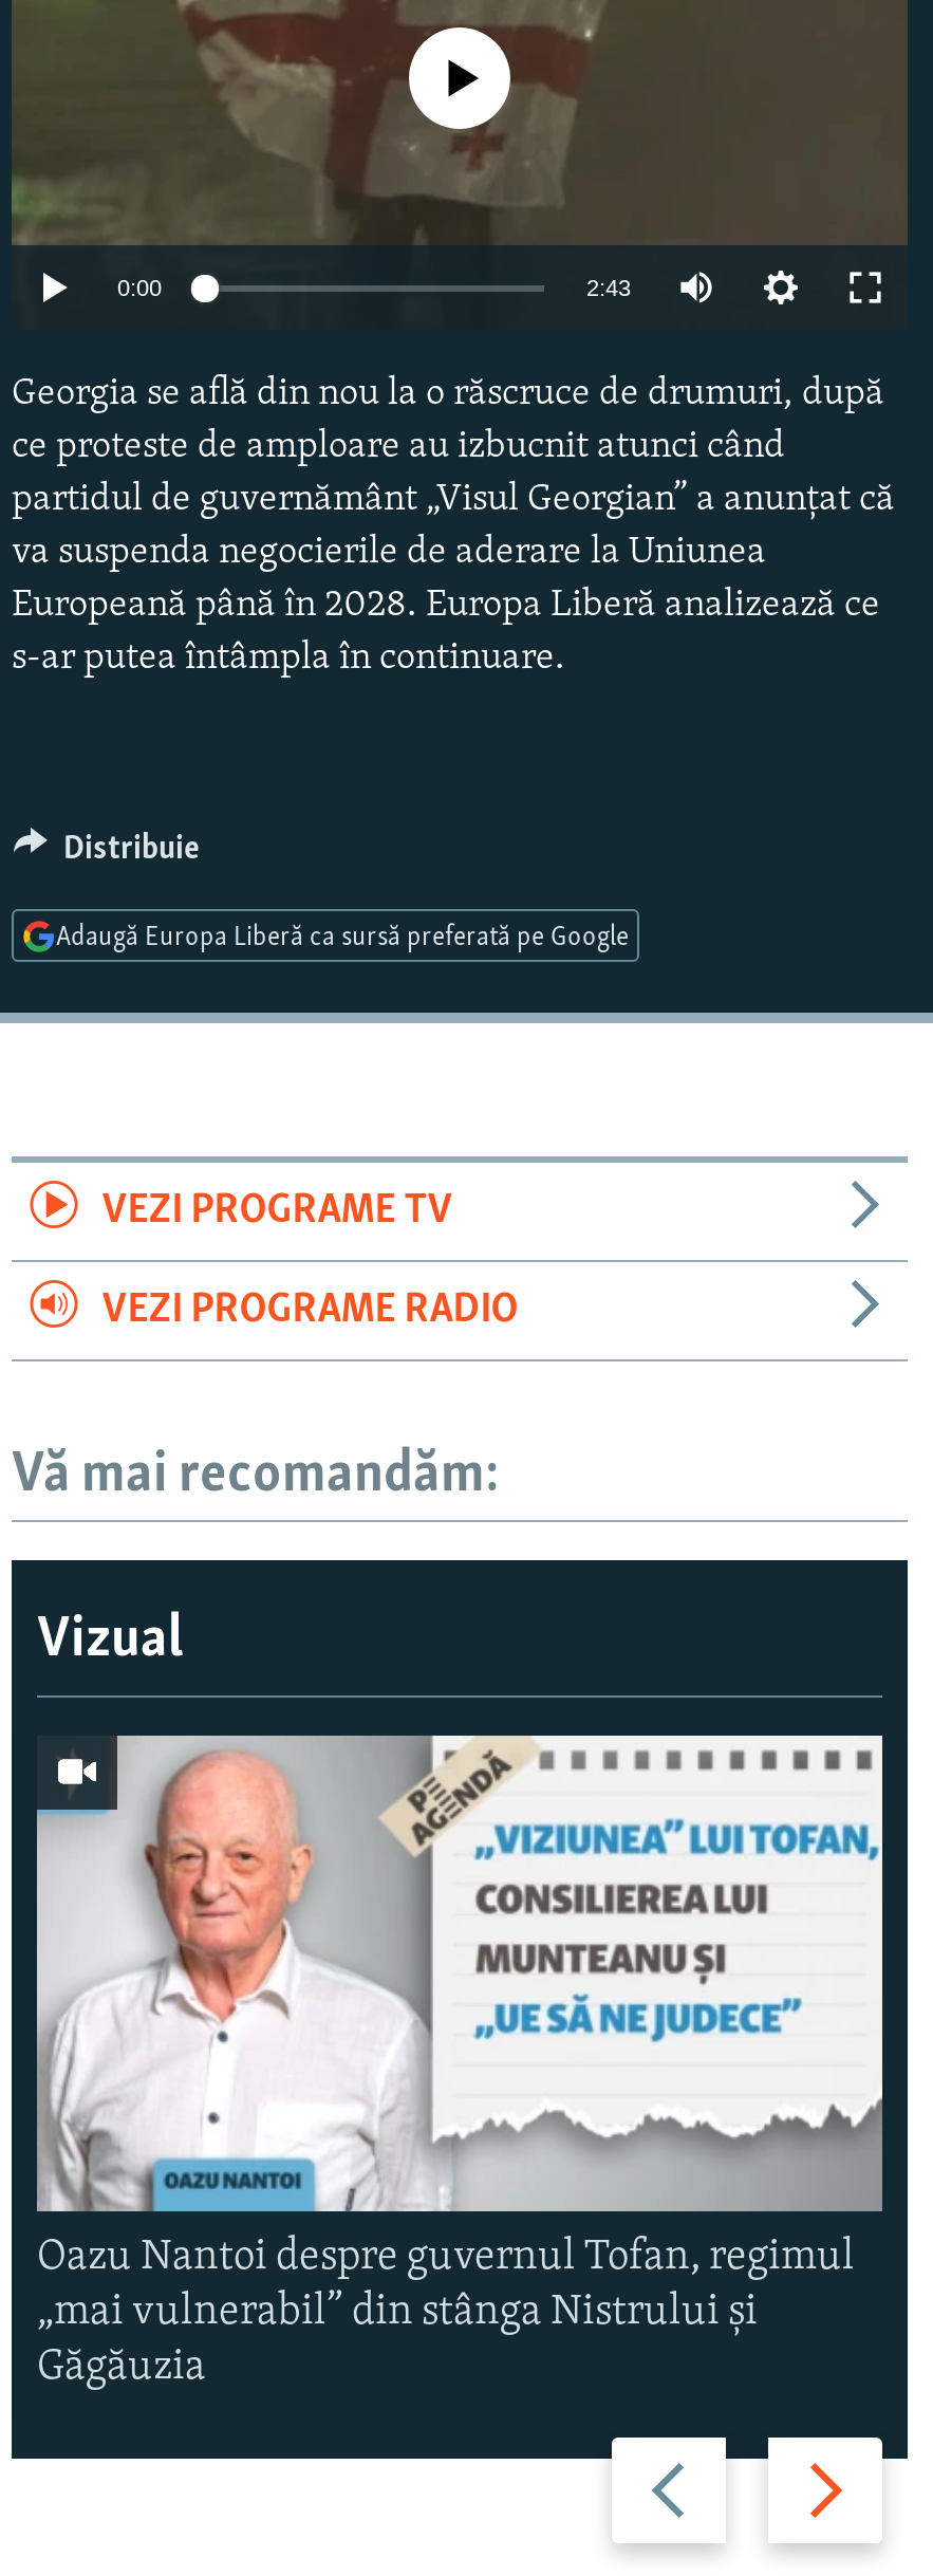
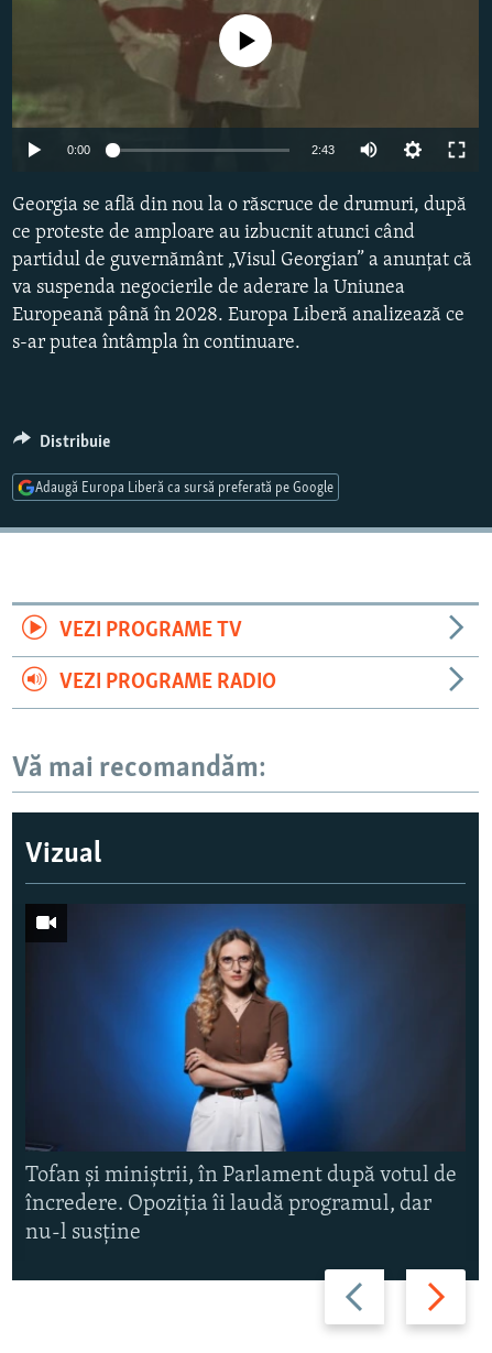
- [image]
- Oazu Nantoi despre guvernul Tofan, regimul
- „mai vulnerabil” din stânga Nistrului și
- Găgăuzia
+ [image]
+ Tofan și miniștrii, în Parlament după votul de
+ încredere. Opoziția îi laudă programul, dar
+ nu-l susține
